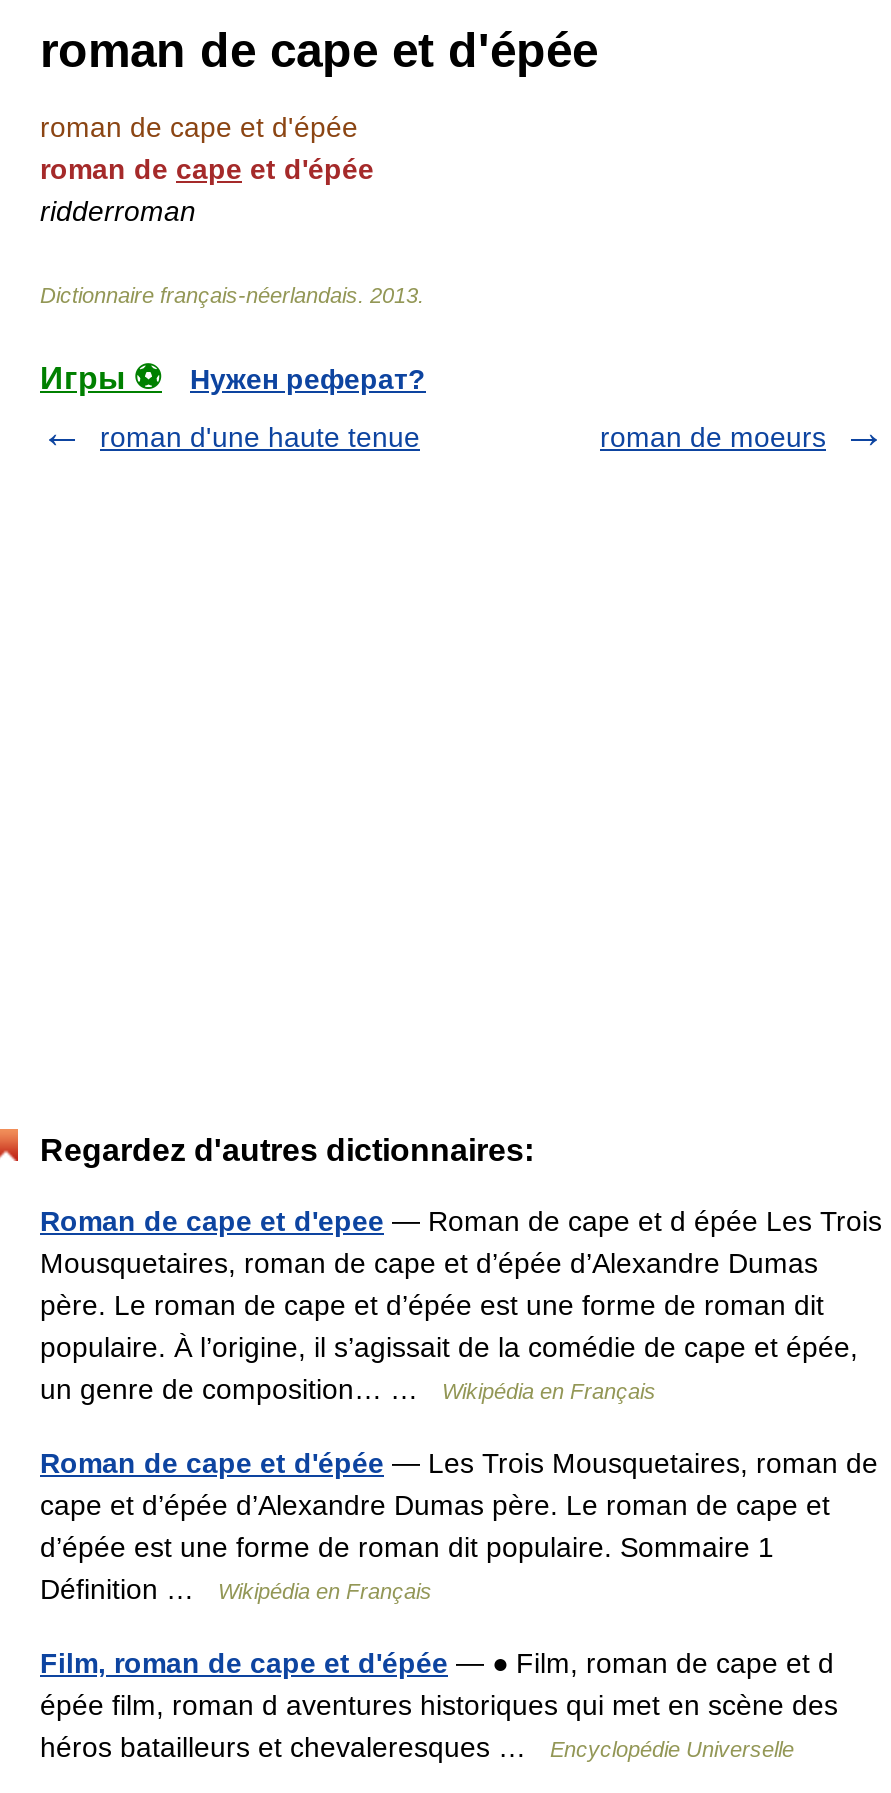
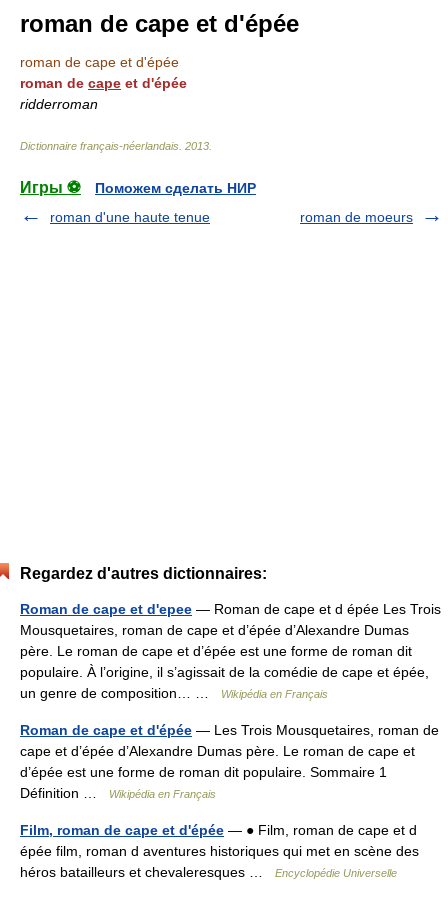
- Нужен реферат?
+ Поможем сделать НИР
